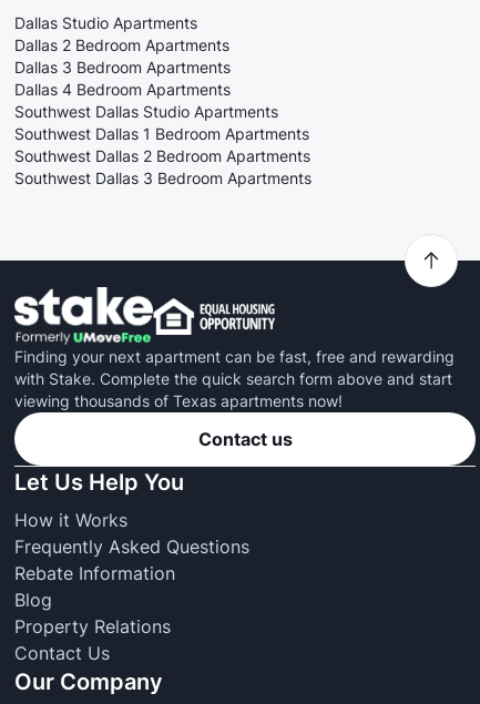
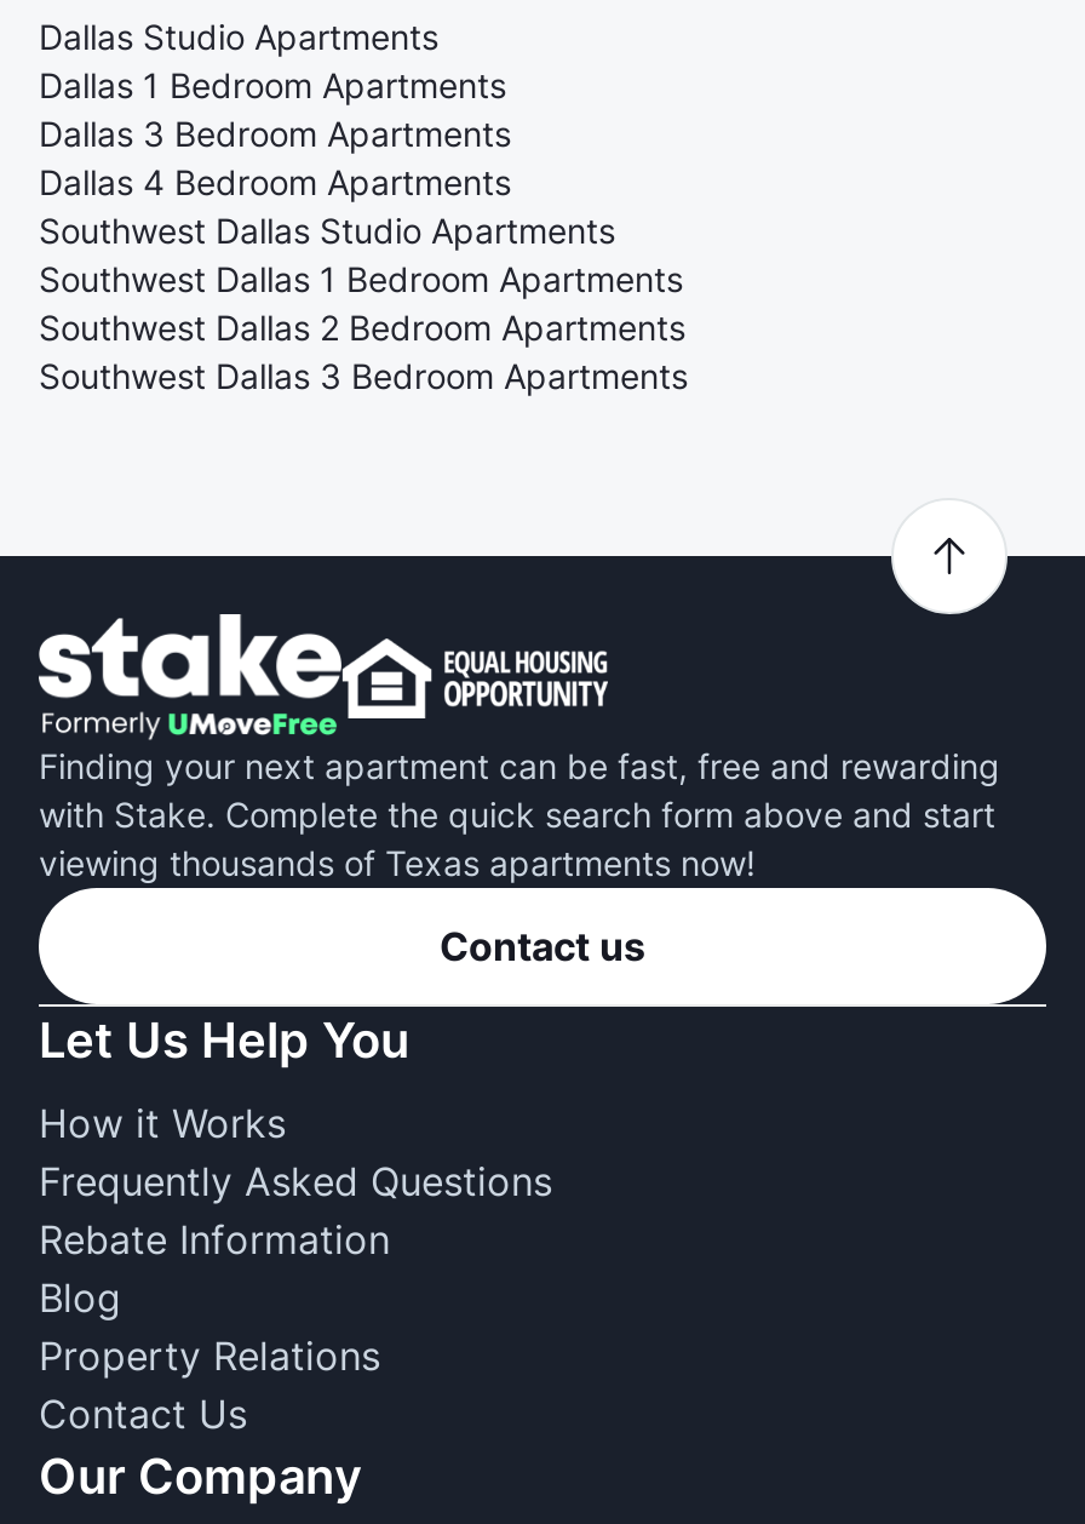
- Dallas 2 Bedroom Apartments
+ Dallas 1 Bedroom Apartments
